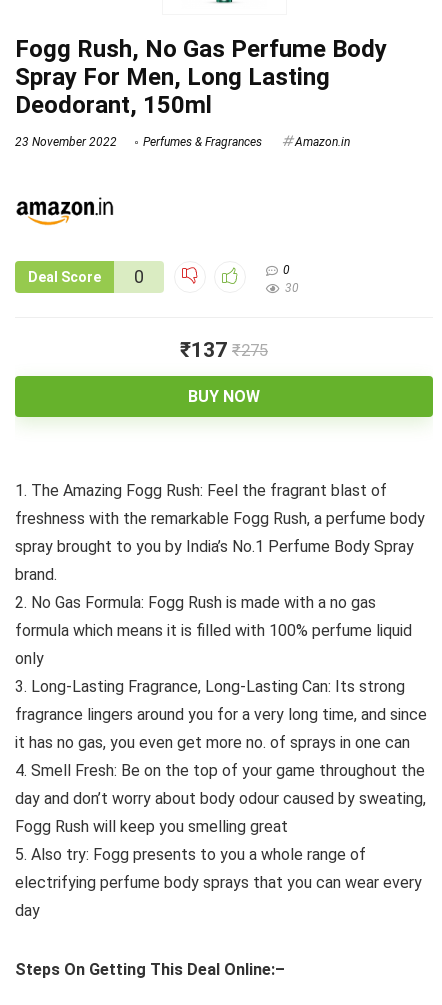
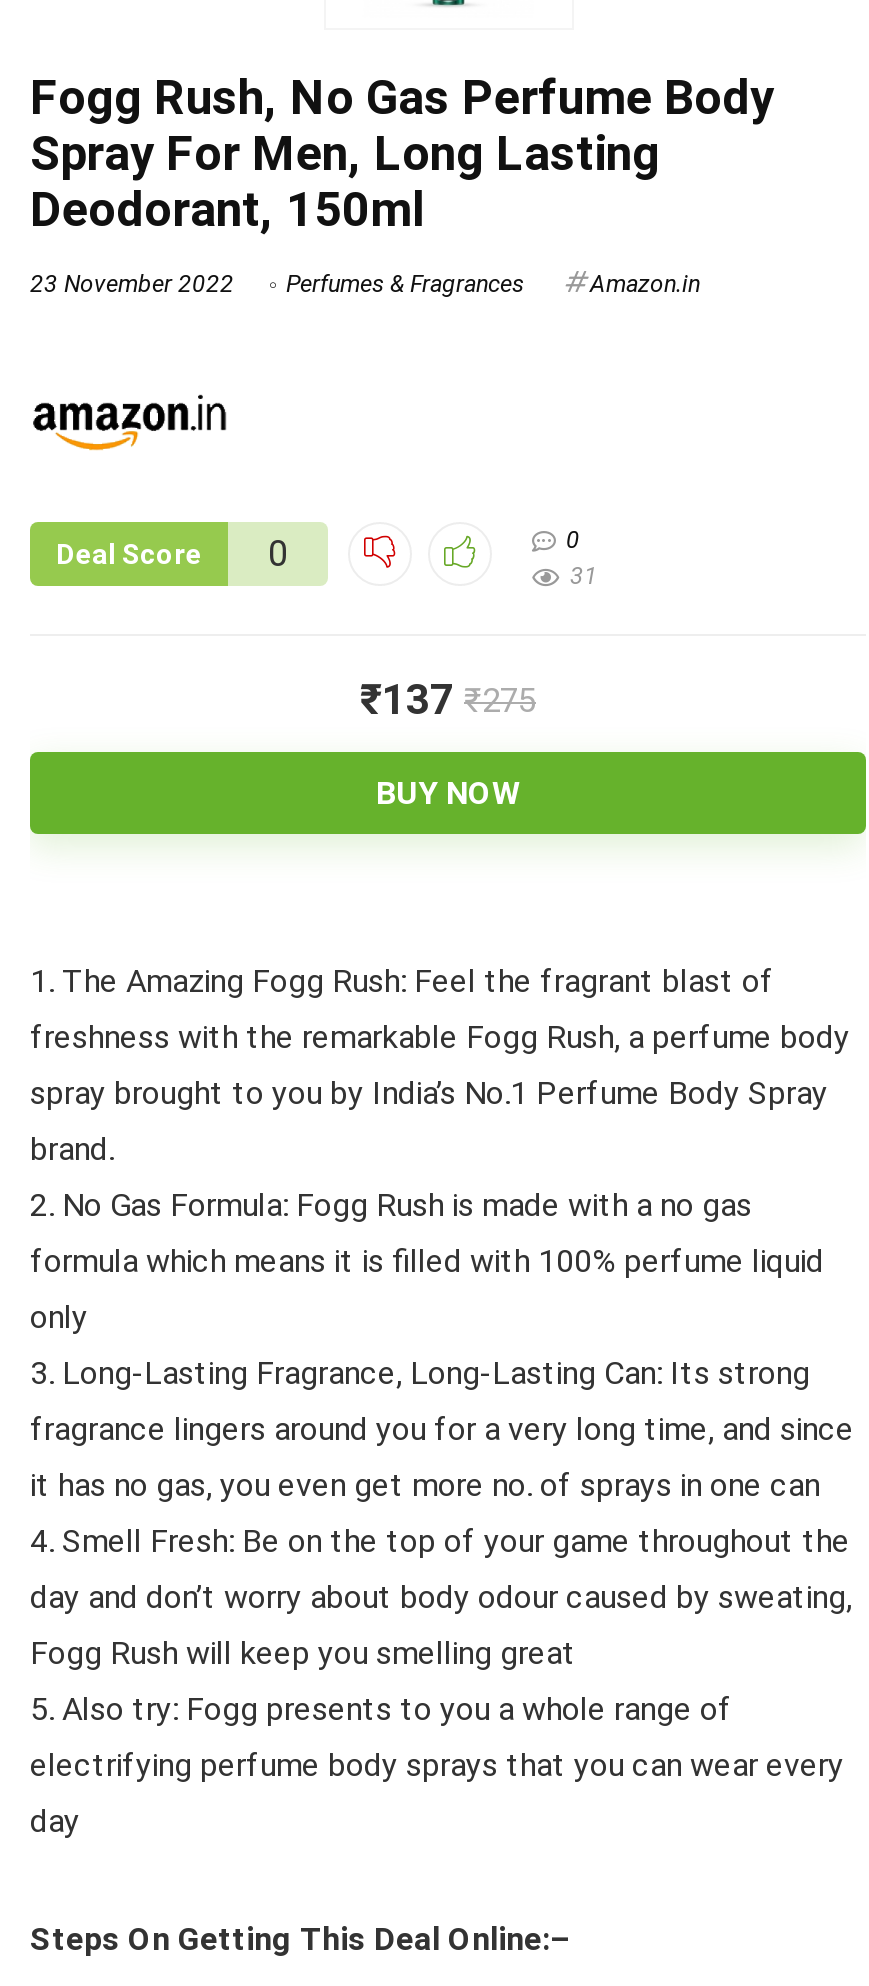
- 30
+ 31
